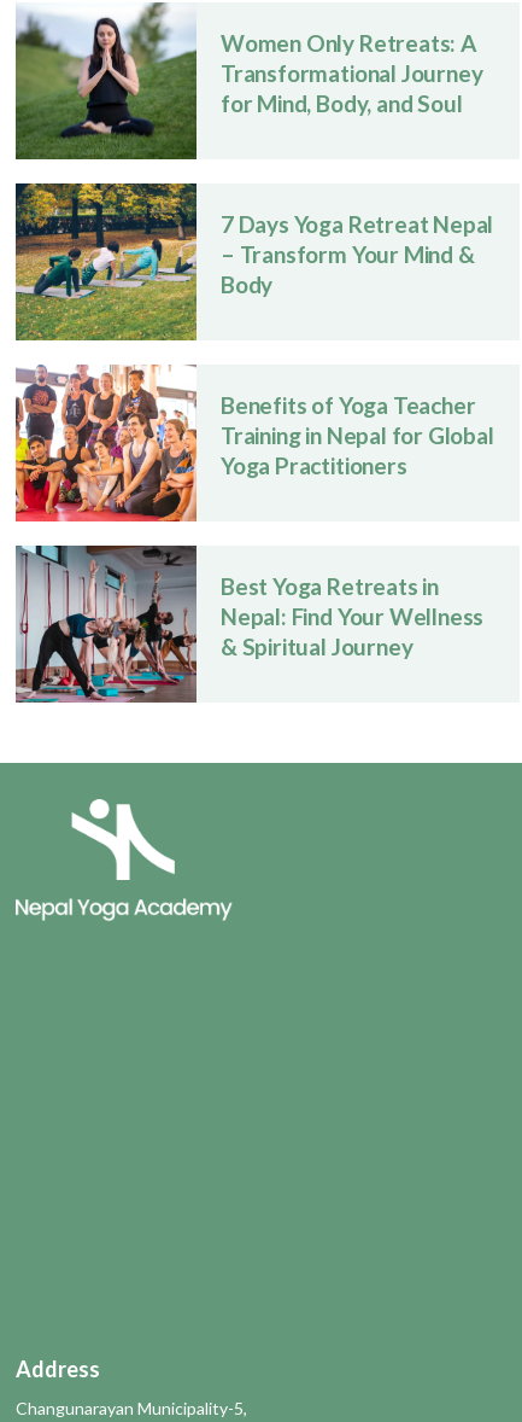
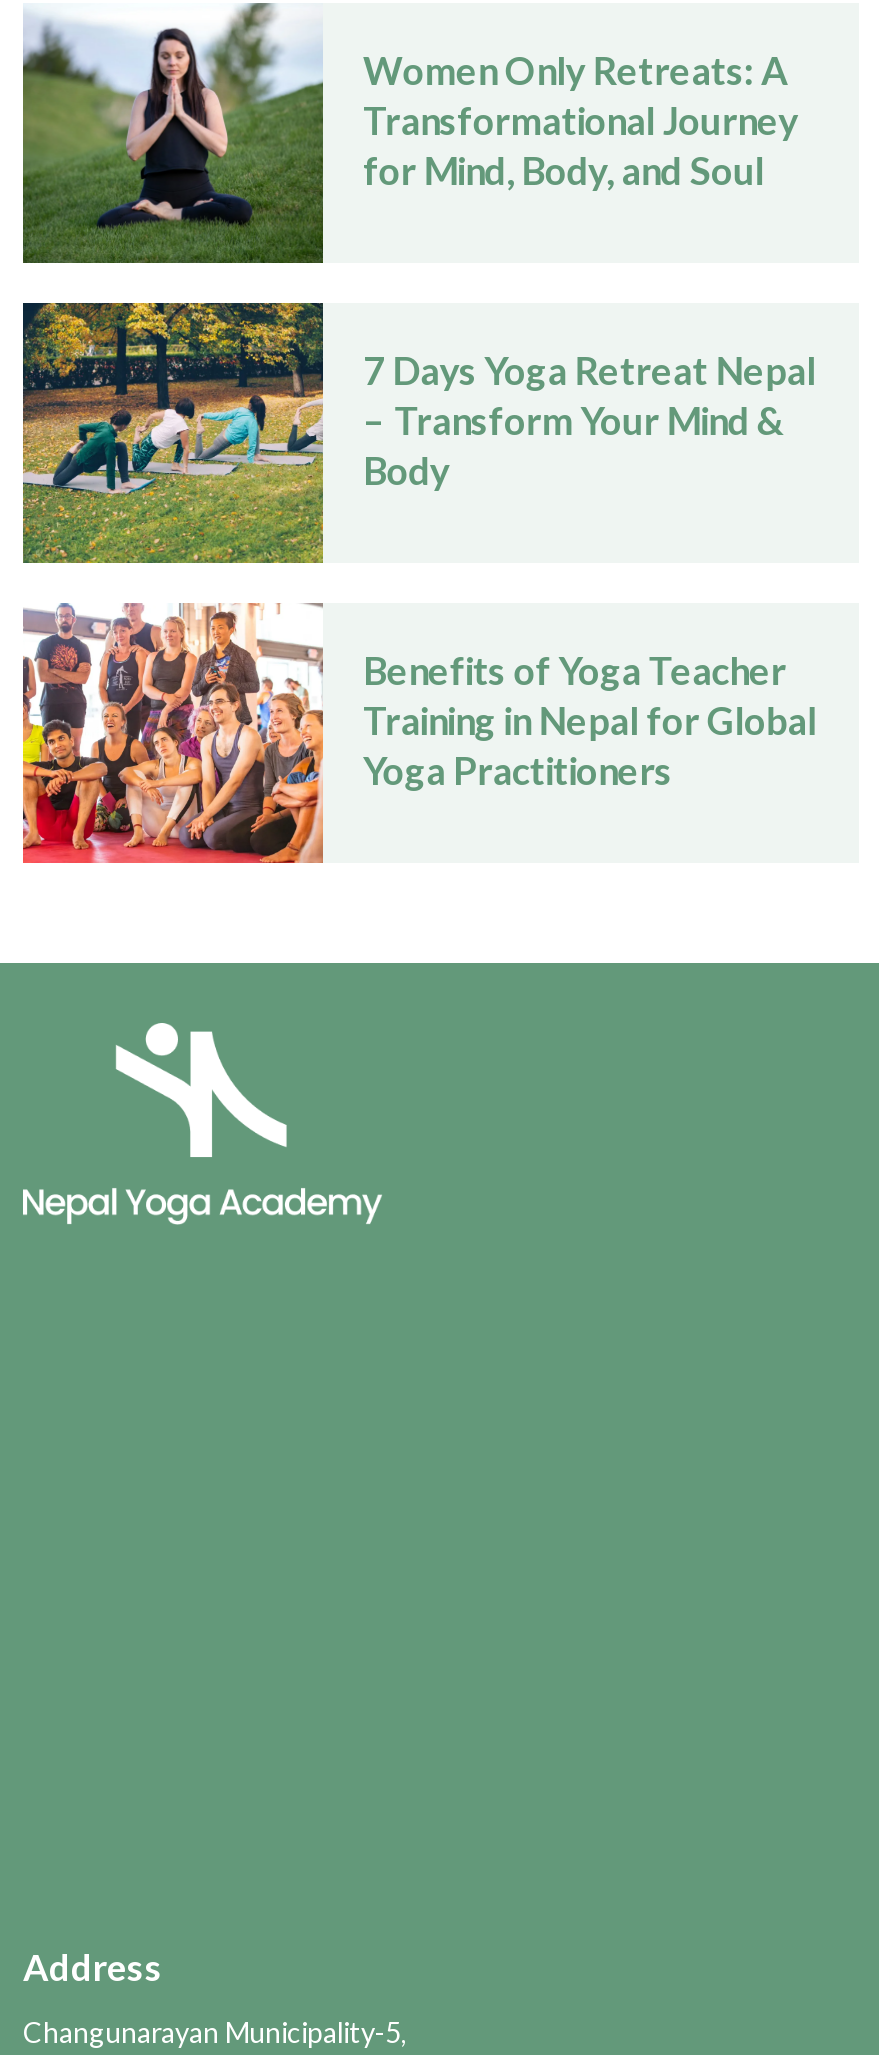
- [image]
- Best Yoga Retreats in
- Nepal: Find Your Wellness
- & Spiritual Journey
